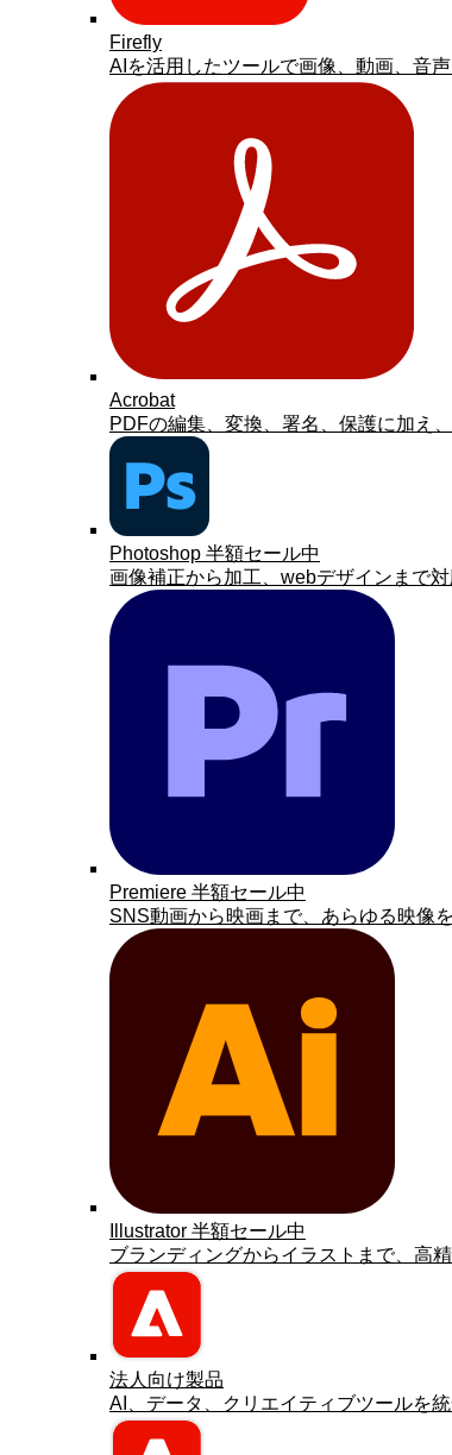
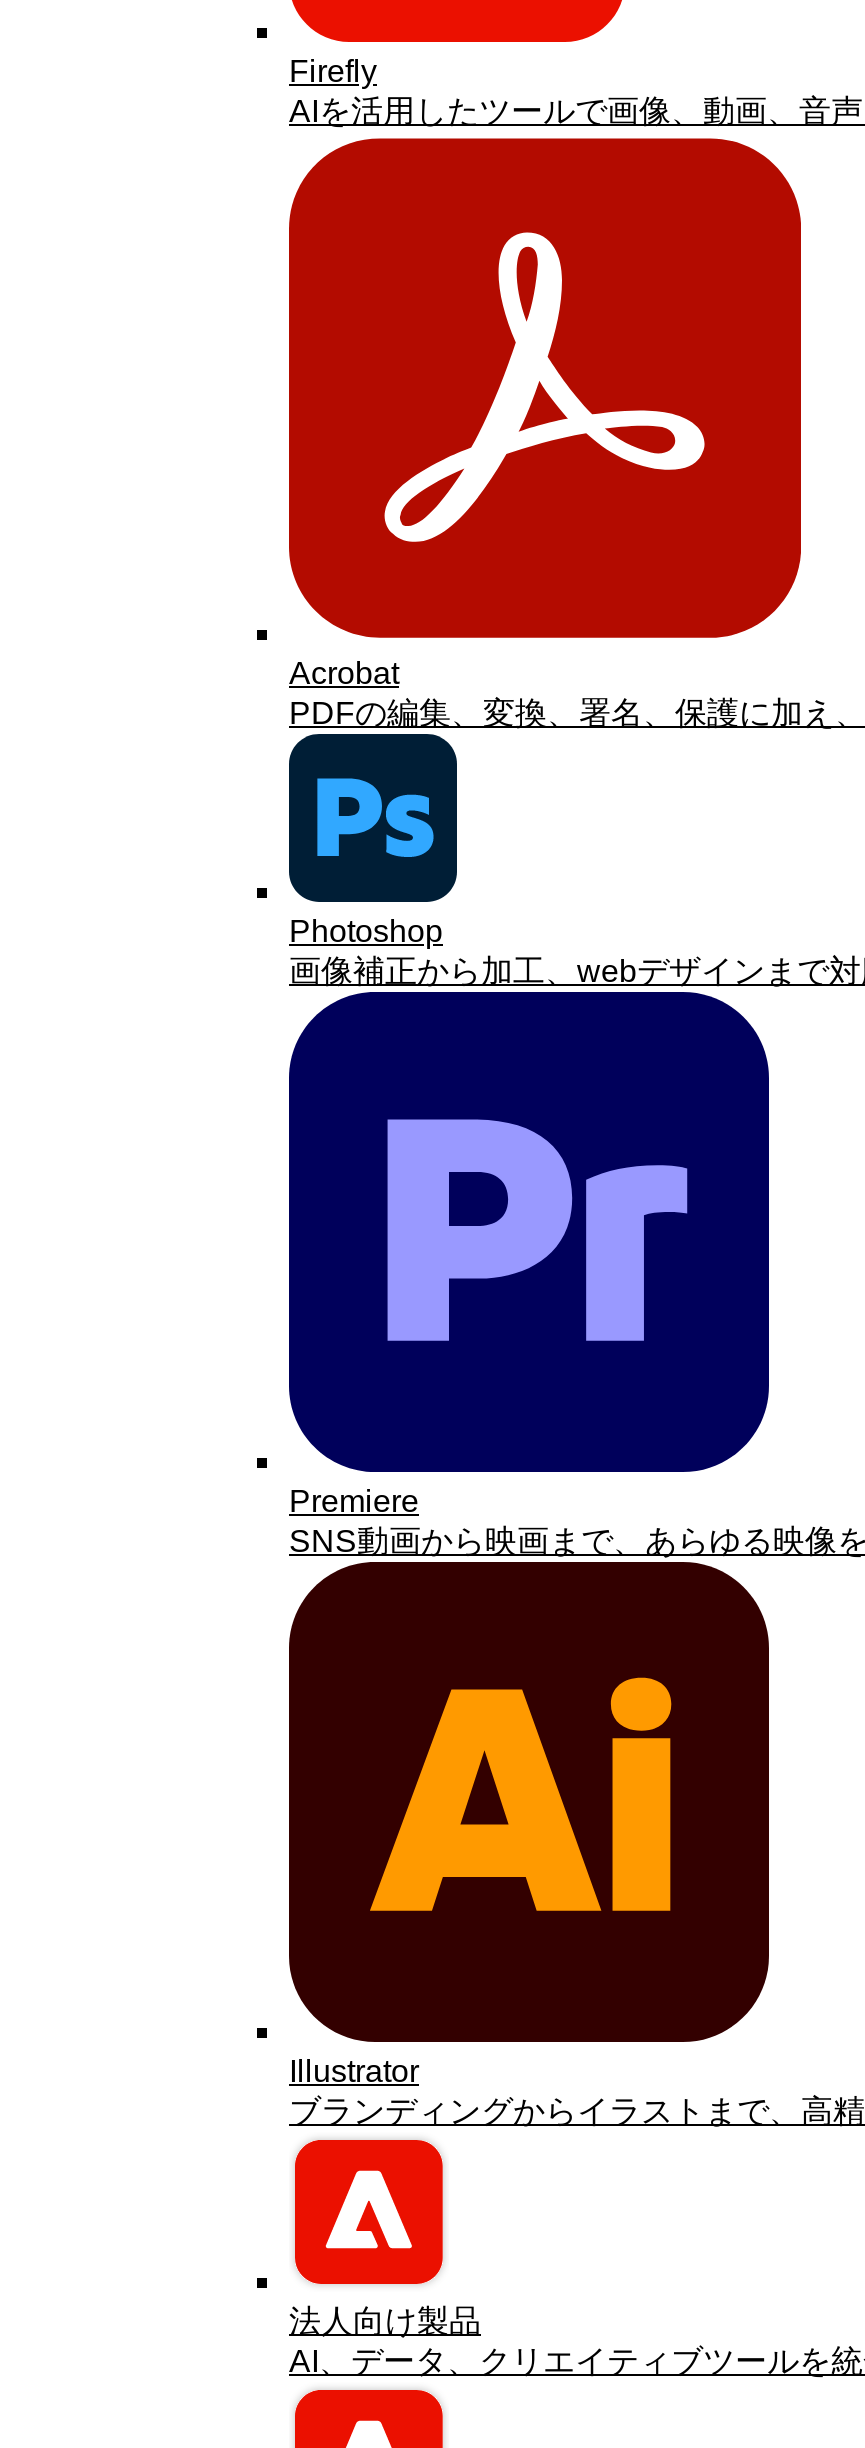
- Photoshop 半額セール中
+ Photoshop

- Premiere 半額セール中
+ Premiere

- Illustrator 半額セール中
+ Illustrator
